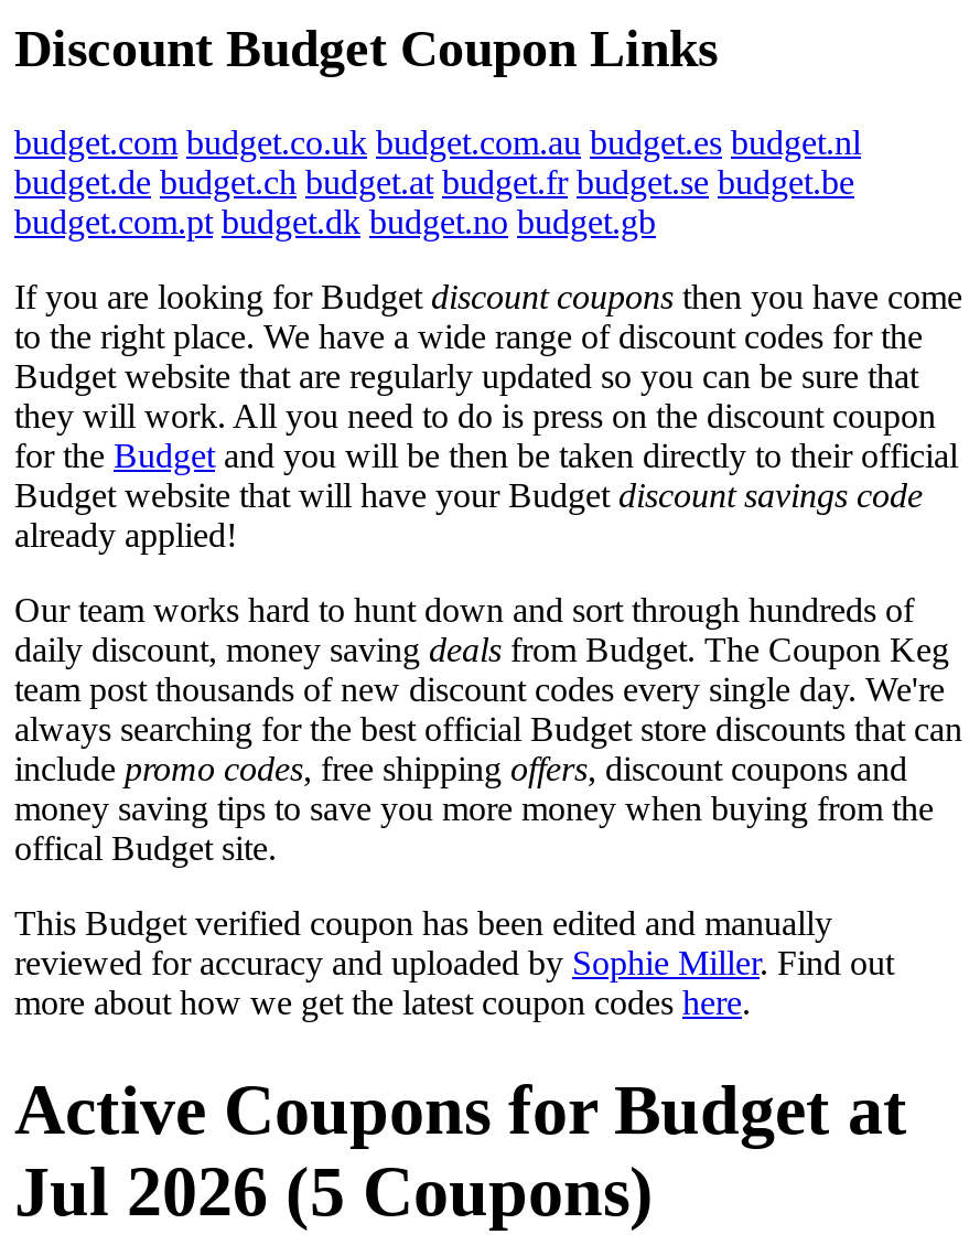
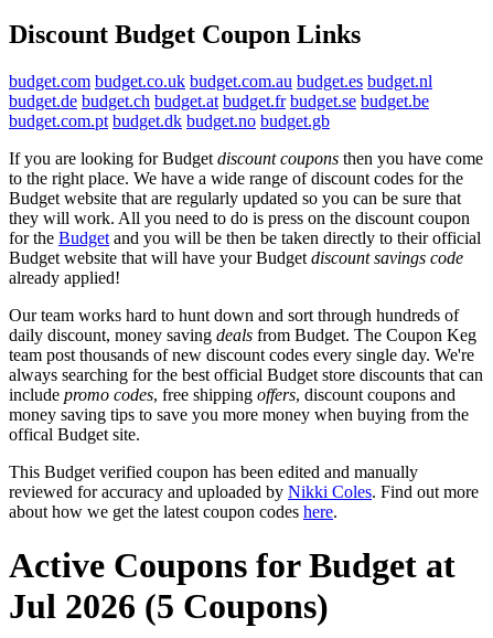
- reviewed for accuracy and uploaded by Sophie Miller. Find out
- more about how we get the latest coupon codes here.
+ reviewed for accuracy and uploaded by Nikki Coles. Find out more
+ about how we get the latest coupon codes here.
